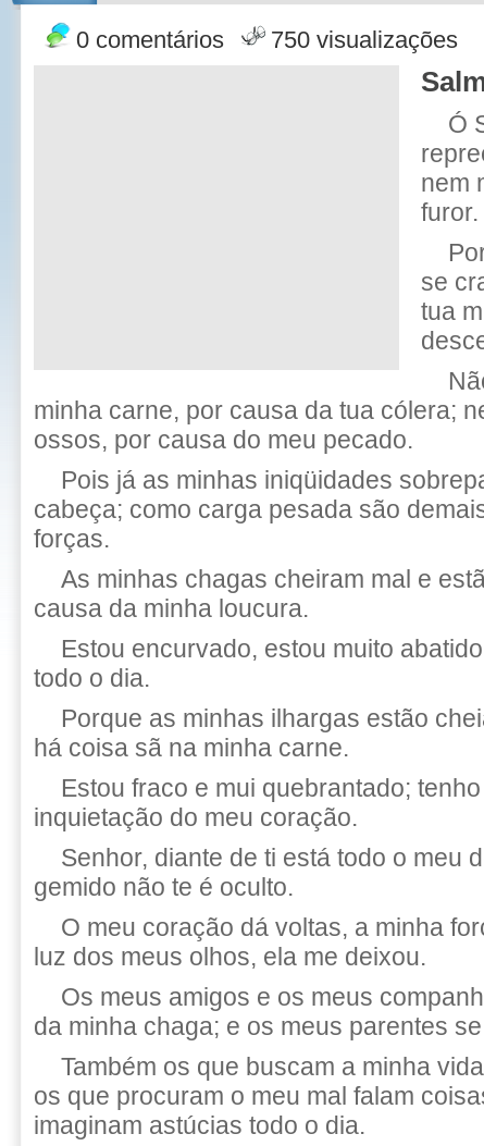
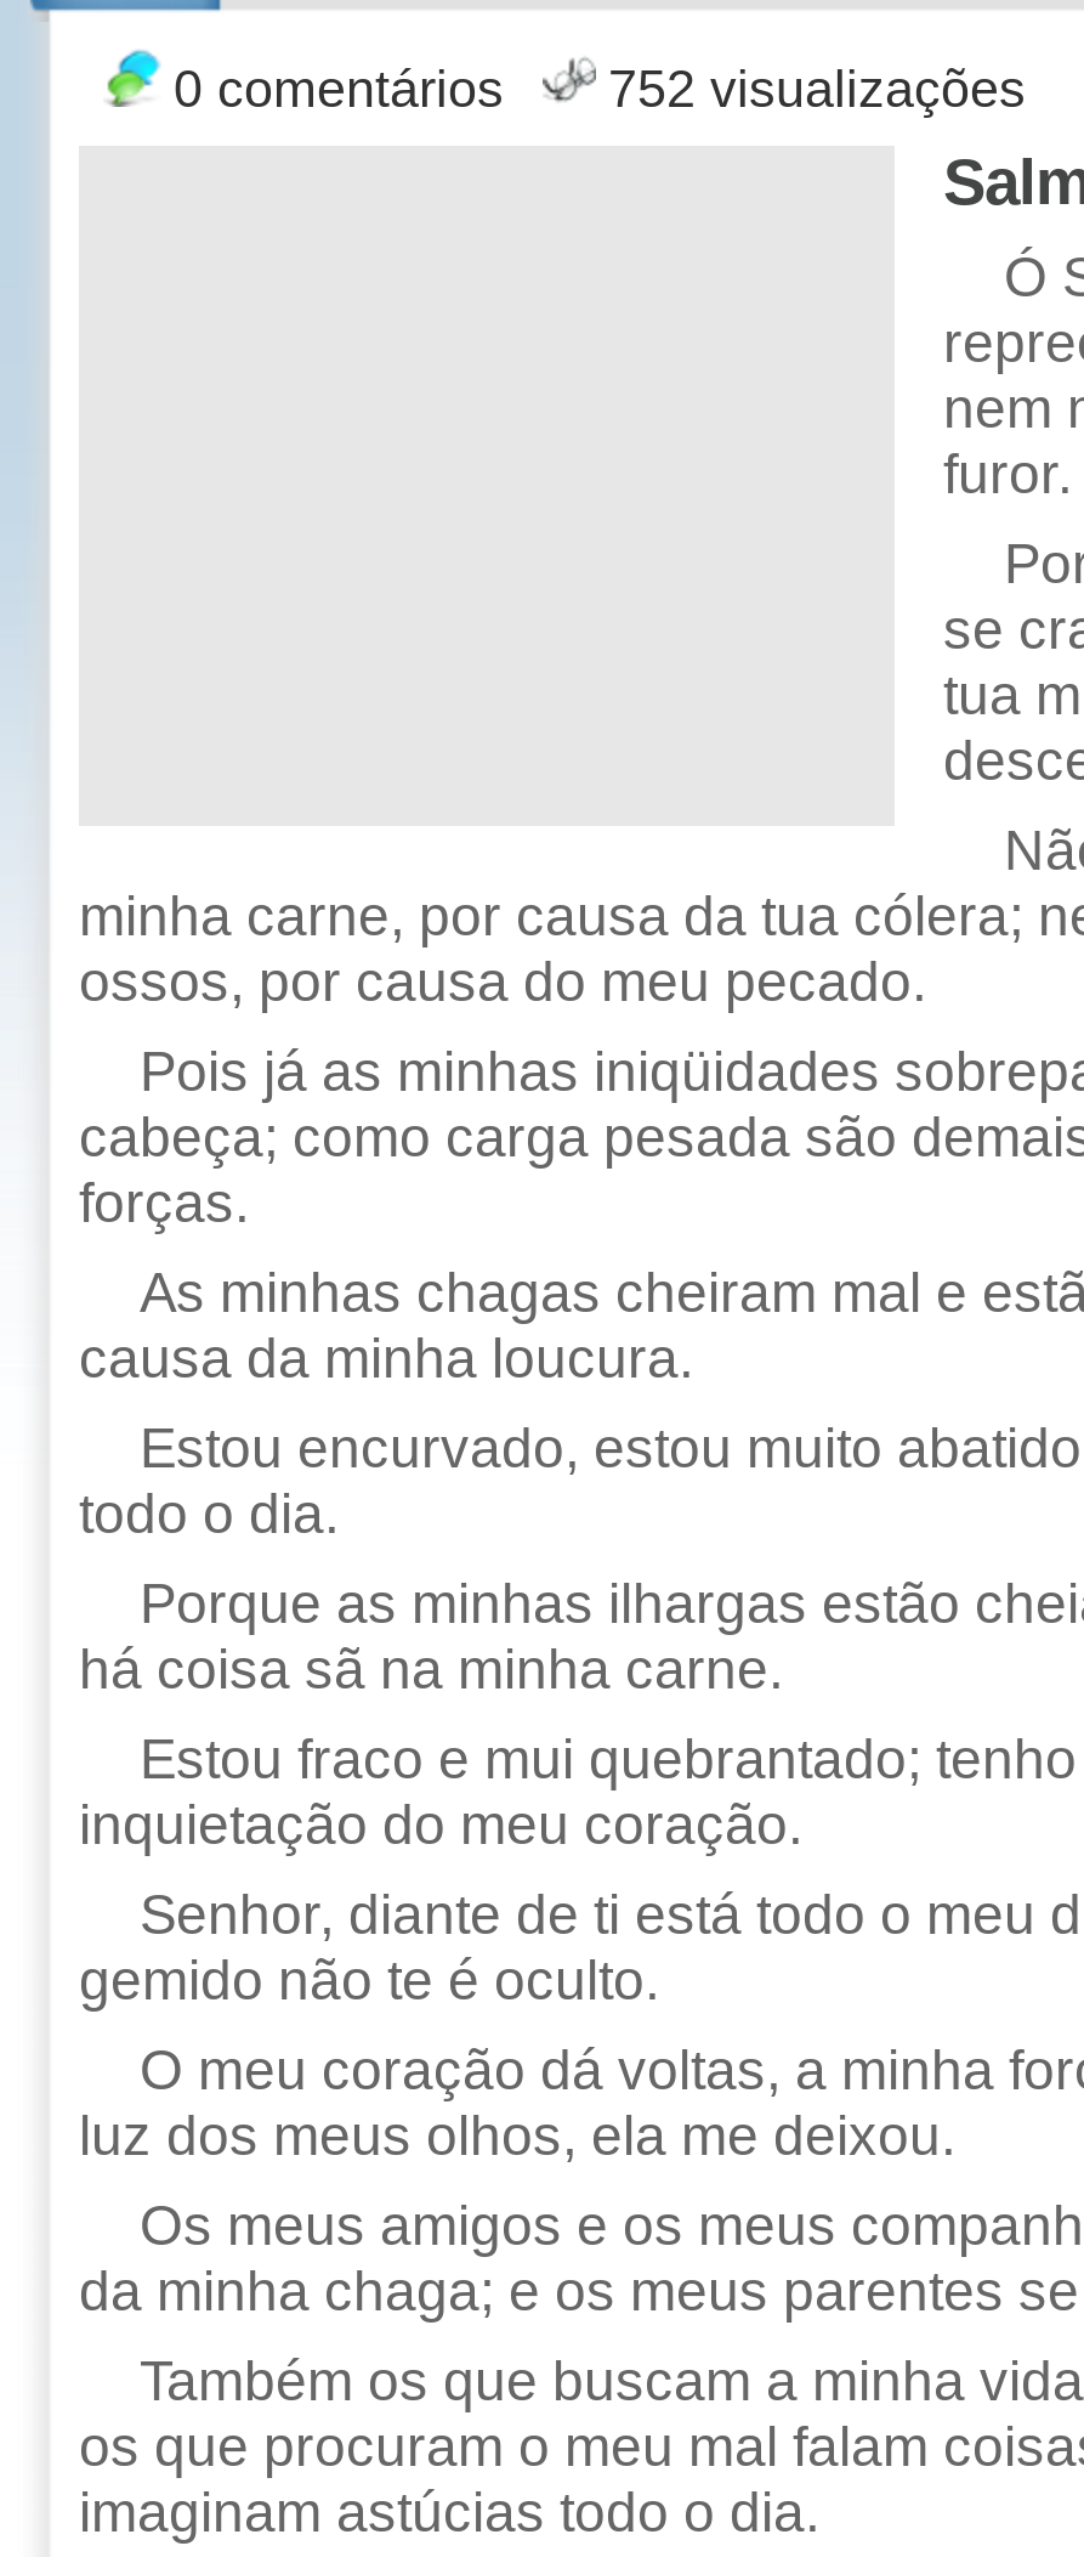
- 750 visualizações
+ 752 visualizações
